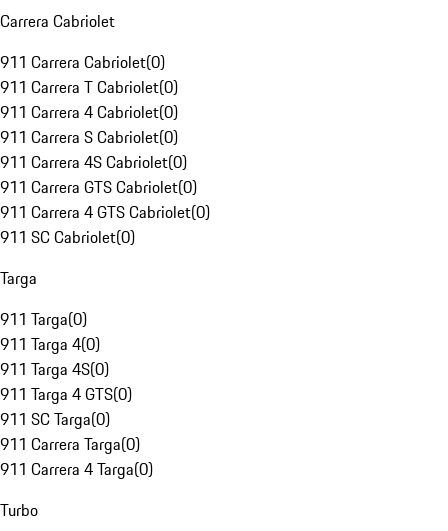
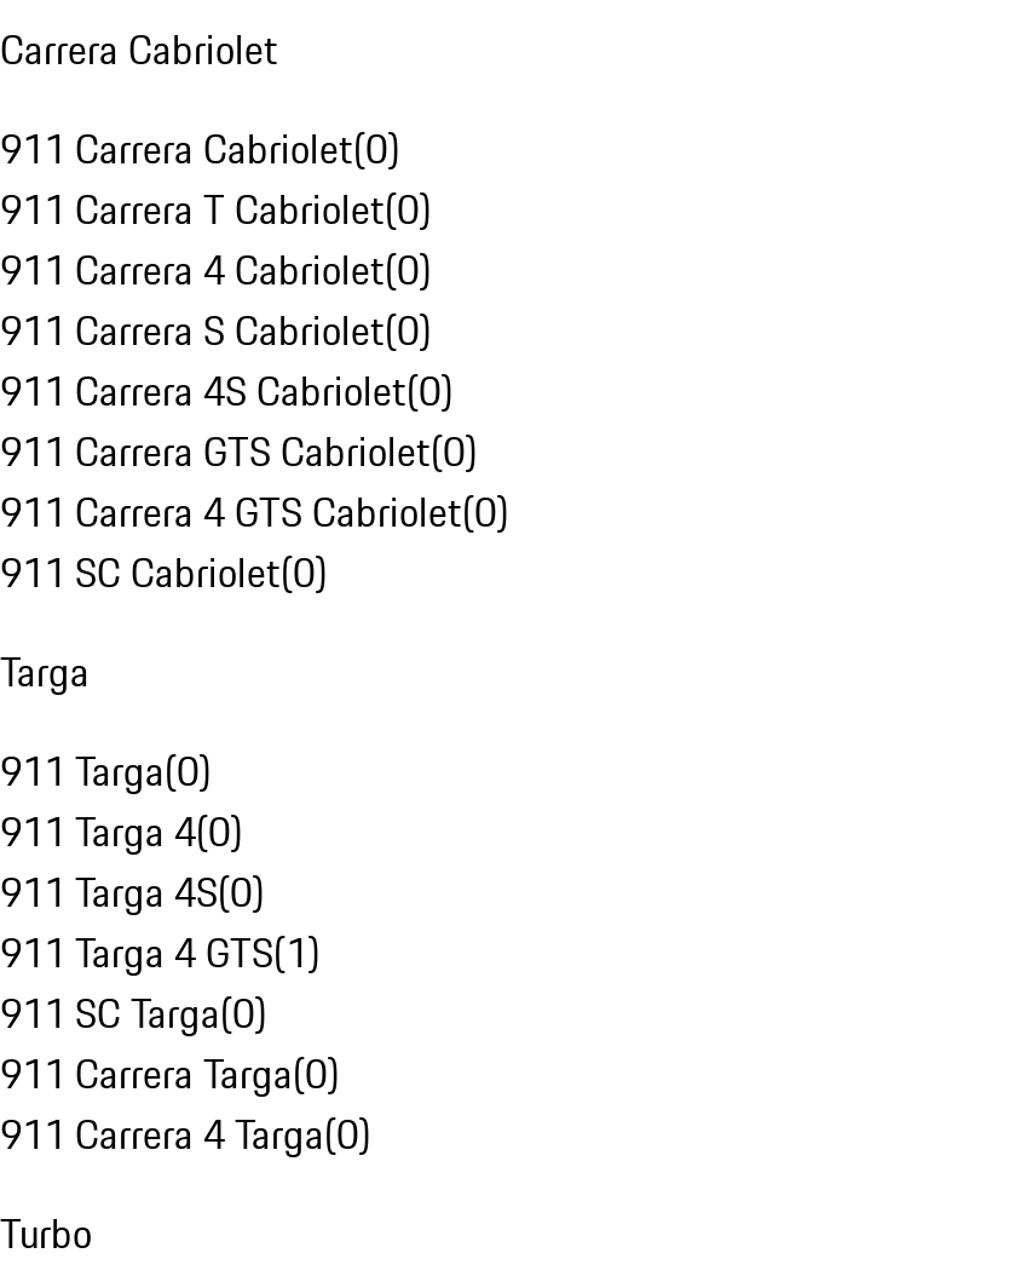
- 911 Targa 4 GTS(0)
+ 911 Targa 4 GTS(1)
